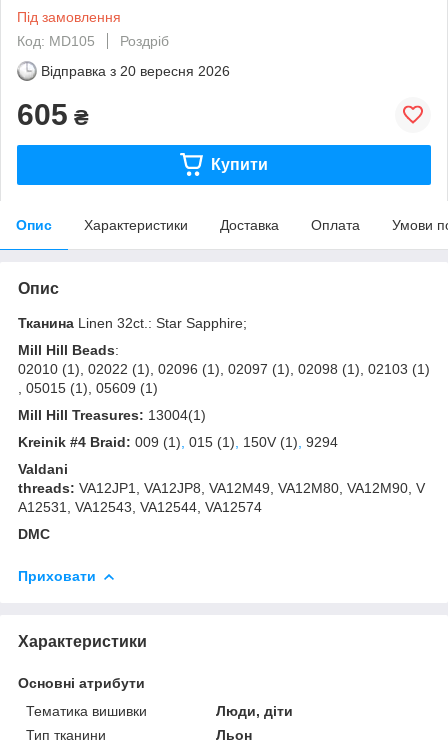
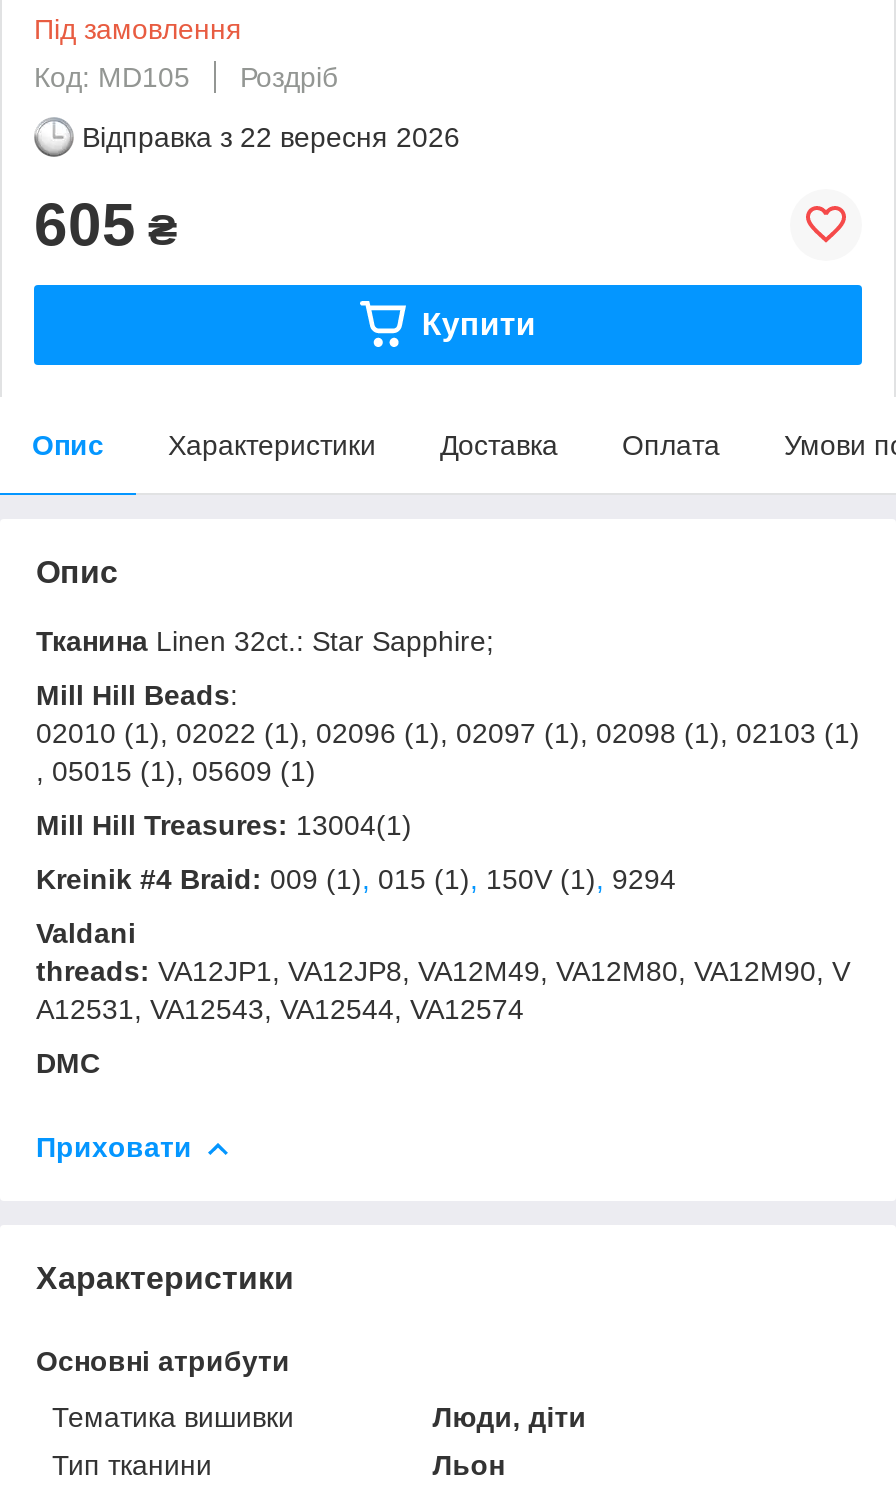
- Відправка з 20 вересня 2026
+ Відправка з 22 вересня 2026
